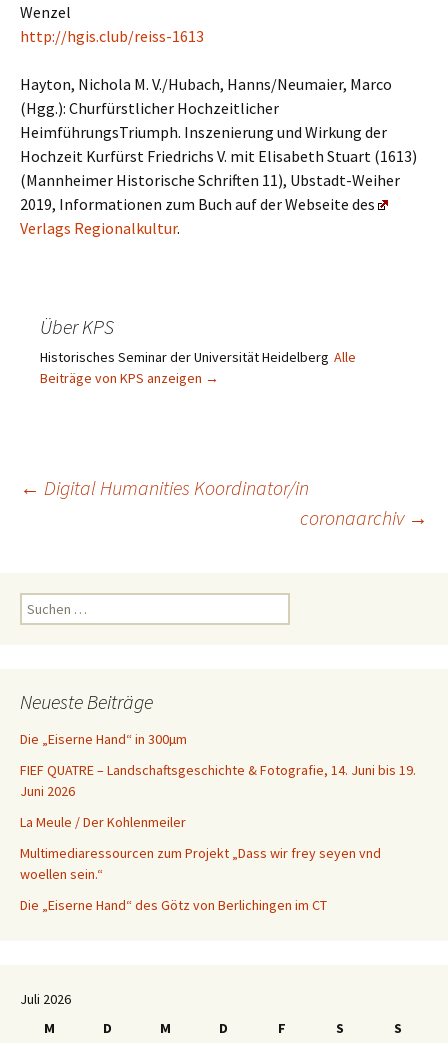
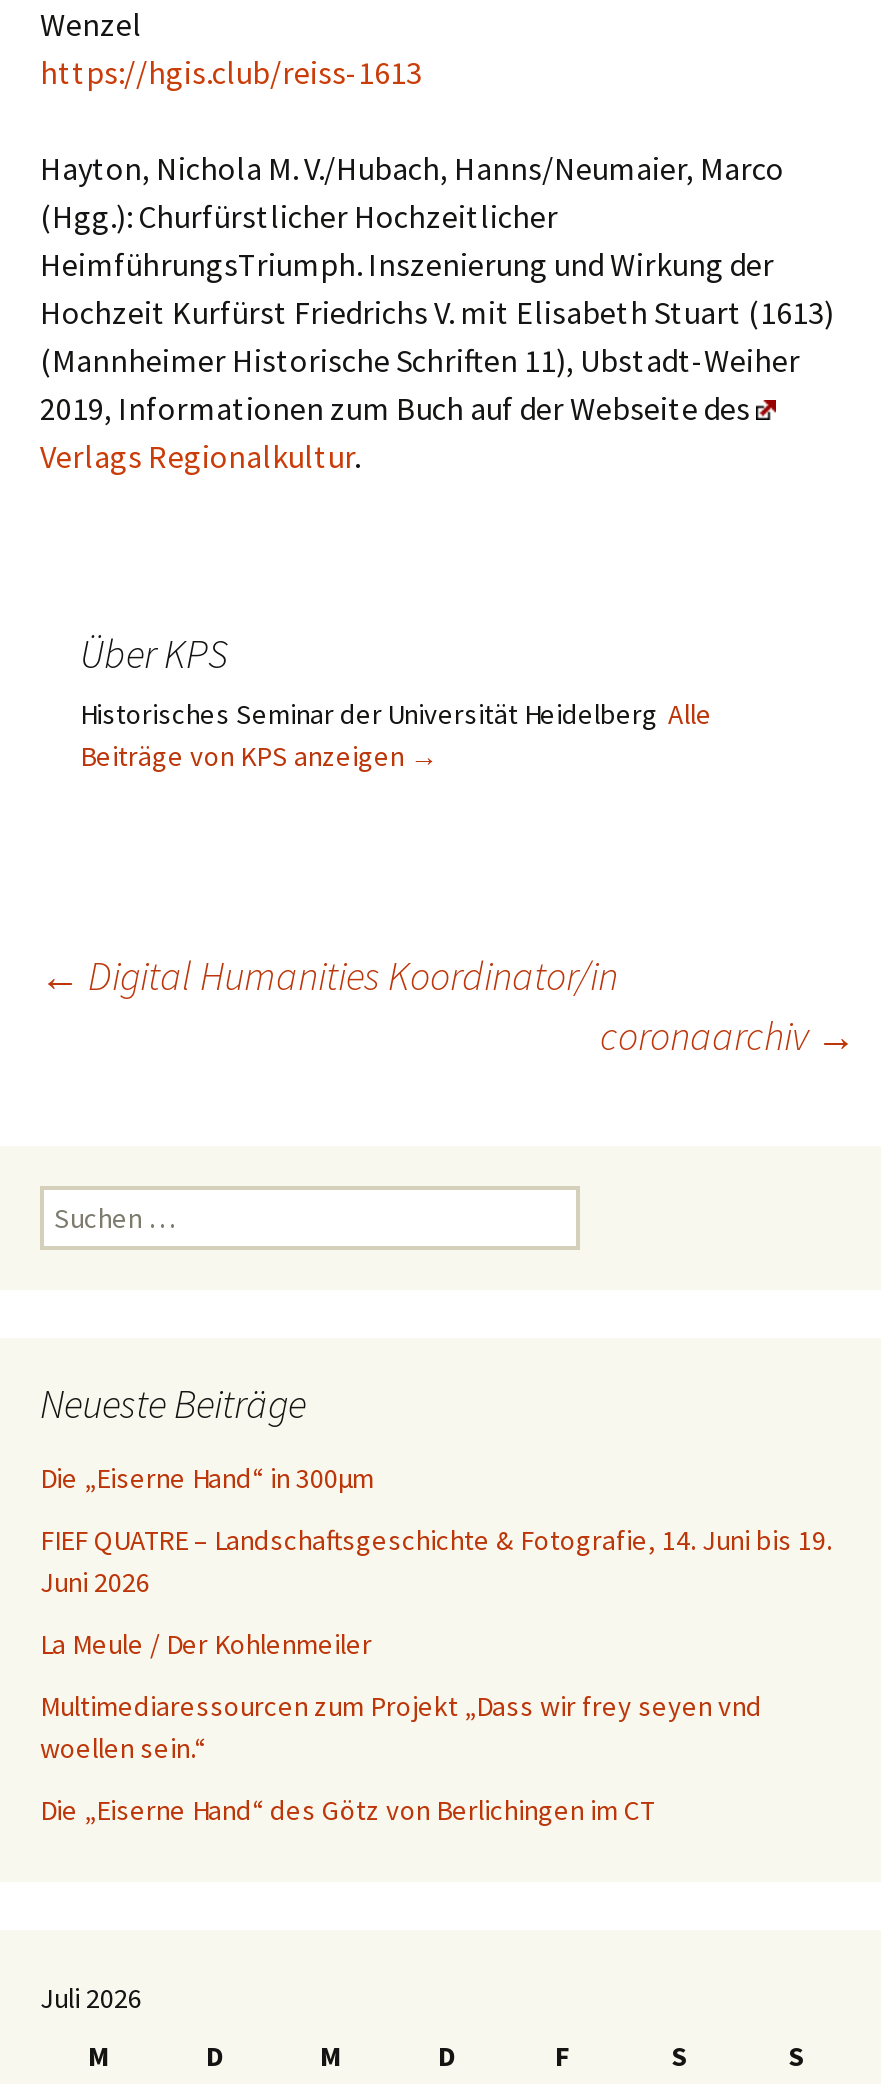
- http://hgis.club/reiss-1613
+ https://hgis.club/reiss-1613
